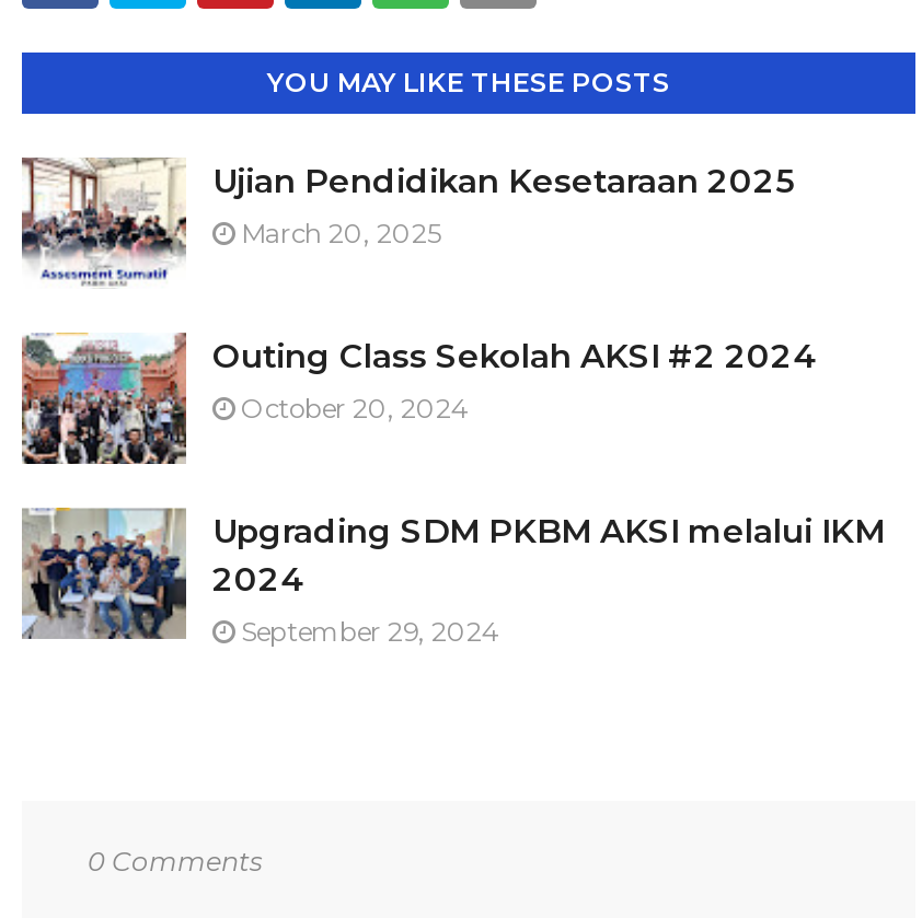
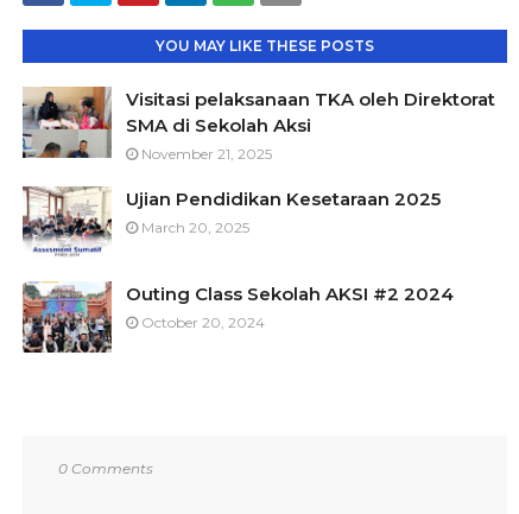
+ [image]
+ Visitasi pelaksanaan TKA oleh Direktorat
+ SMA di Sekolah Aksi
+ November 21, 2025

moved down: [image] | Ujian Pendidikan Kesetaraan 2025 | March 20, 2025 | Outing Class Sekolah AKSI #2 2024 | October 20, 2024

- [image]
- Upgrading SDM PKBM AKSI melalui IKM
- 2024
- September 29, 2024
